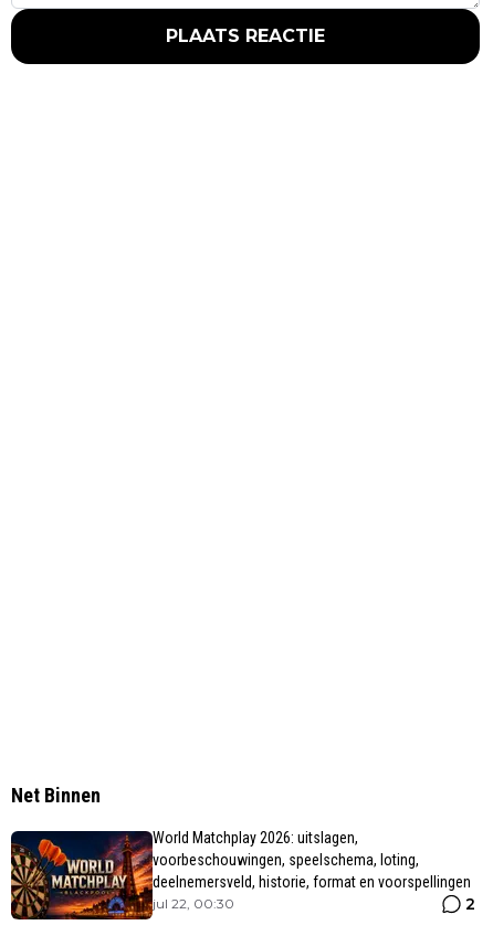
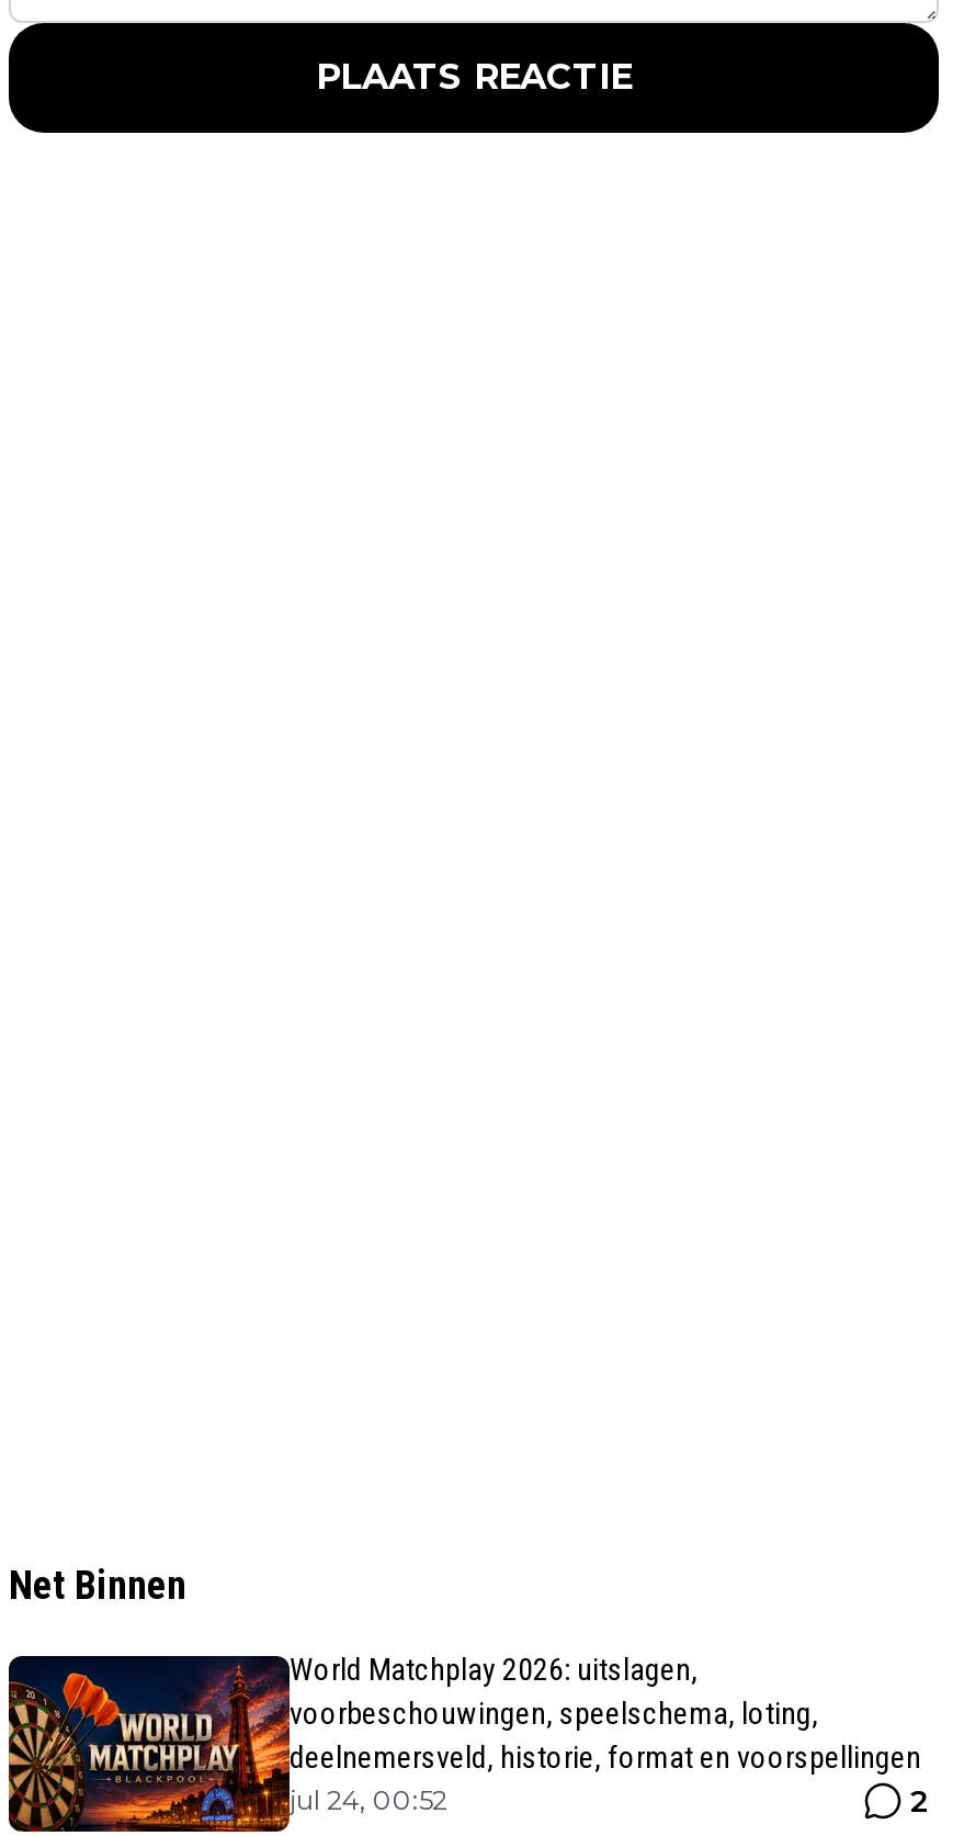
- jul 22, 00:30
+ jul 24, 00:52
